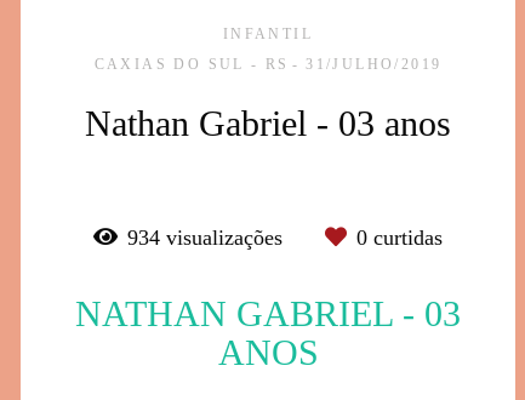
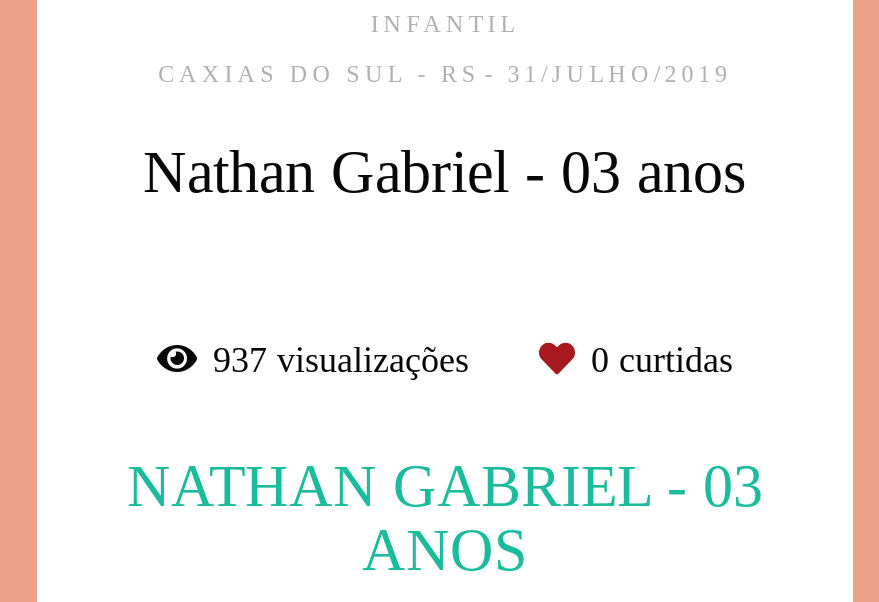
- 934 visualizações
+ 937 visualizações
